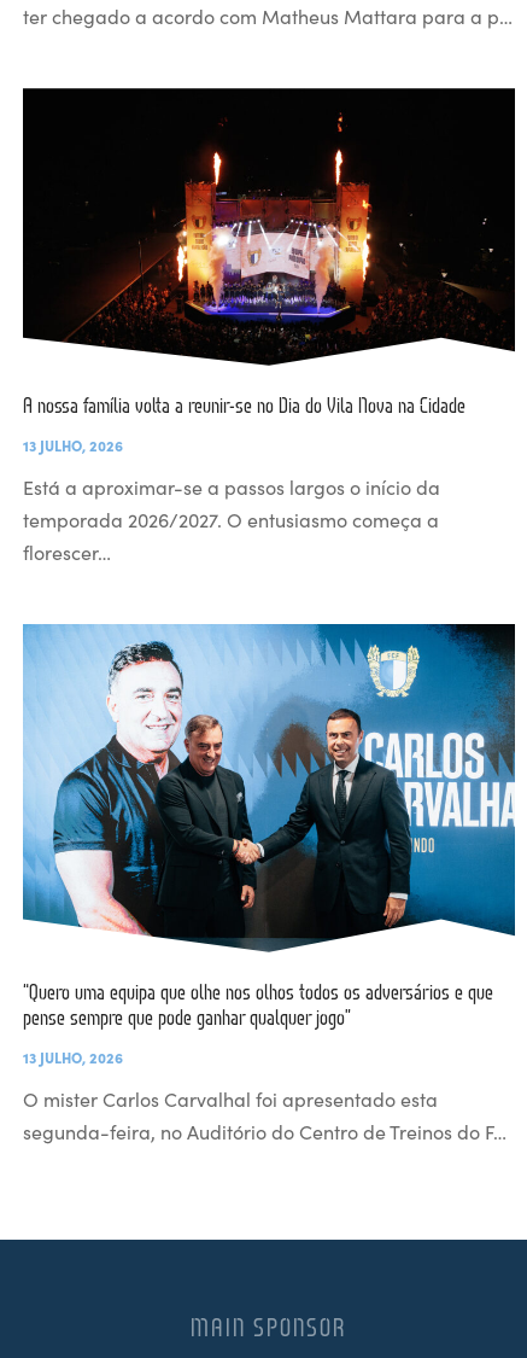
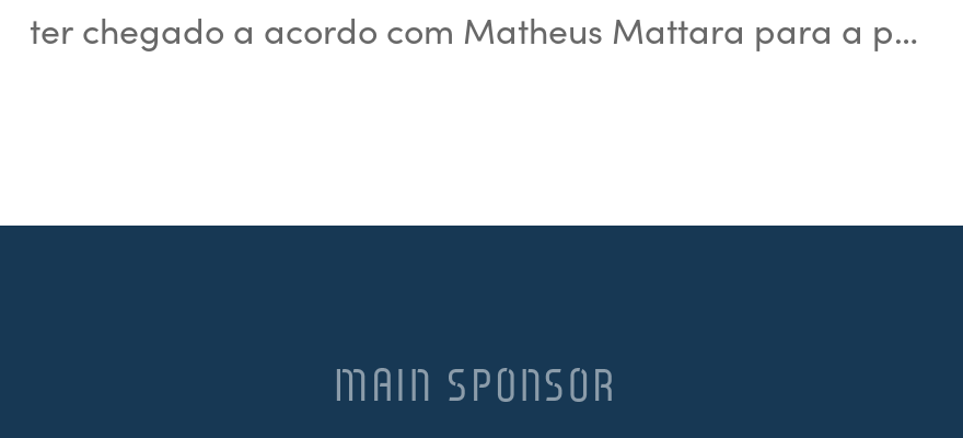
- [image]
- A nossa família volta a reunir-se no Dia do Vila Nova na Cidade
- 13 JULHO, 2026
- Está a aproximar-se a passos largos o início da
- temporada 2026/2027. O entusiasmo começa a
- florescer…

- [image]
- “Quero uma equipa que olhe nos olhos todos os adversários e que
- pense sempre que pode ganhar qualquer jogo”
- 13 JULHO, 2026
- O mister Carlos Carvalhal foi apresentado esta
- segunda-feira, no Auditório do Centro de Treinos do F…
